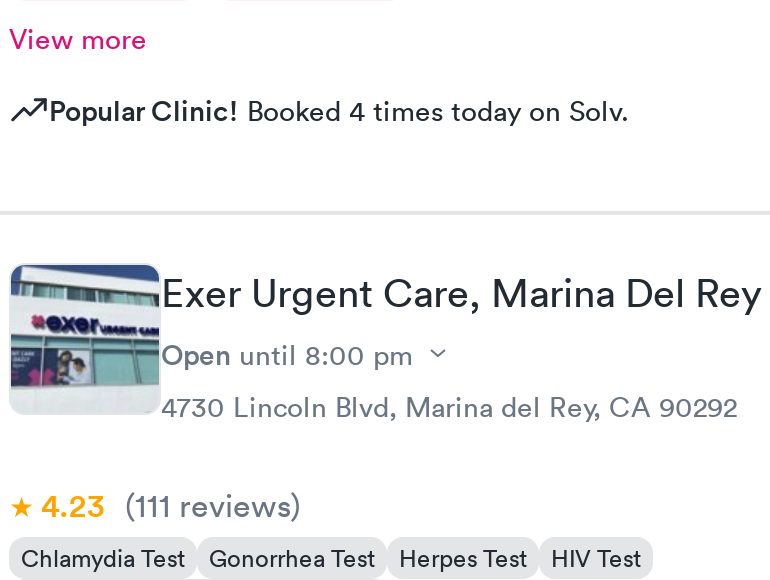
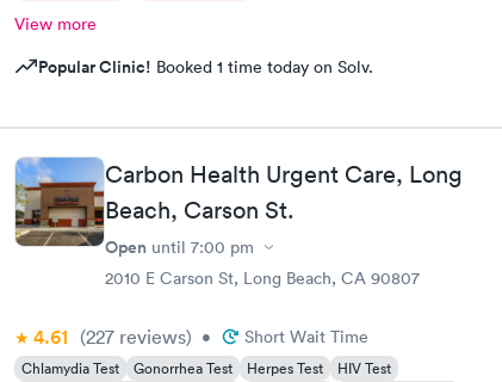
- Popular Clinic! Booked 4 times today on Solv.
+ Popular Clinic! Booked 1 time today on Solv.

- [image]
- Exer Urgent Care, Marina Del Rey
- Open until 8:00 pm
- 4730 Lincoln Blvd, Marina del Rey, CA 90292
+ [image]
+ Carbon Health Urgent Care, Long
+ Beach, Carson St.
+ Open until 7:00 pm
+ 2010 E Carson St, Long Beach, CA 90807

- 4.23 (111 reviews)
+ 4.61 (227 reviews) •
+ Short Wait Time
